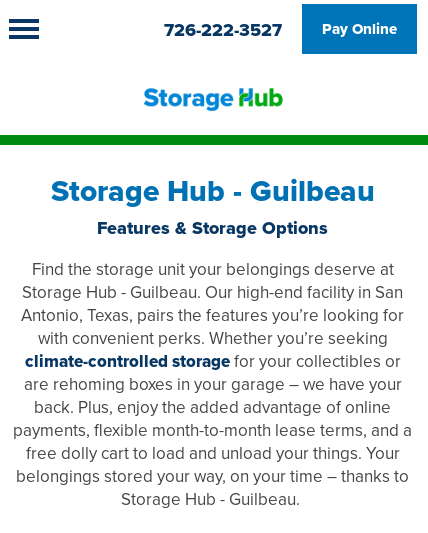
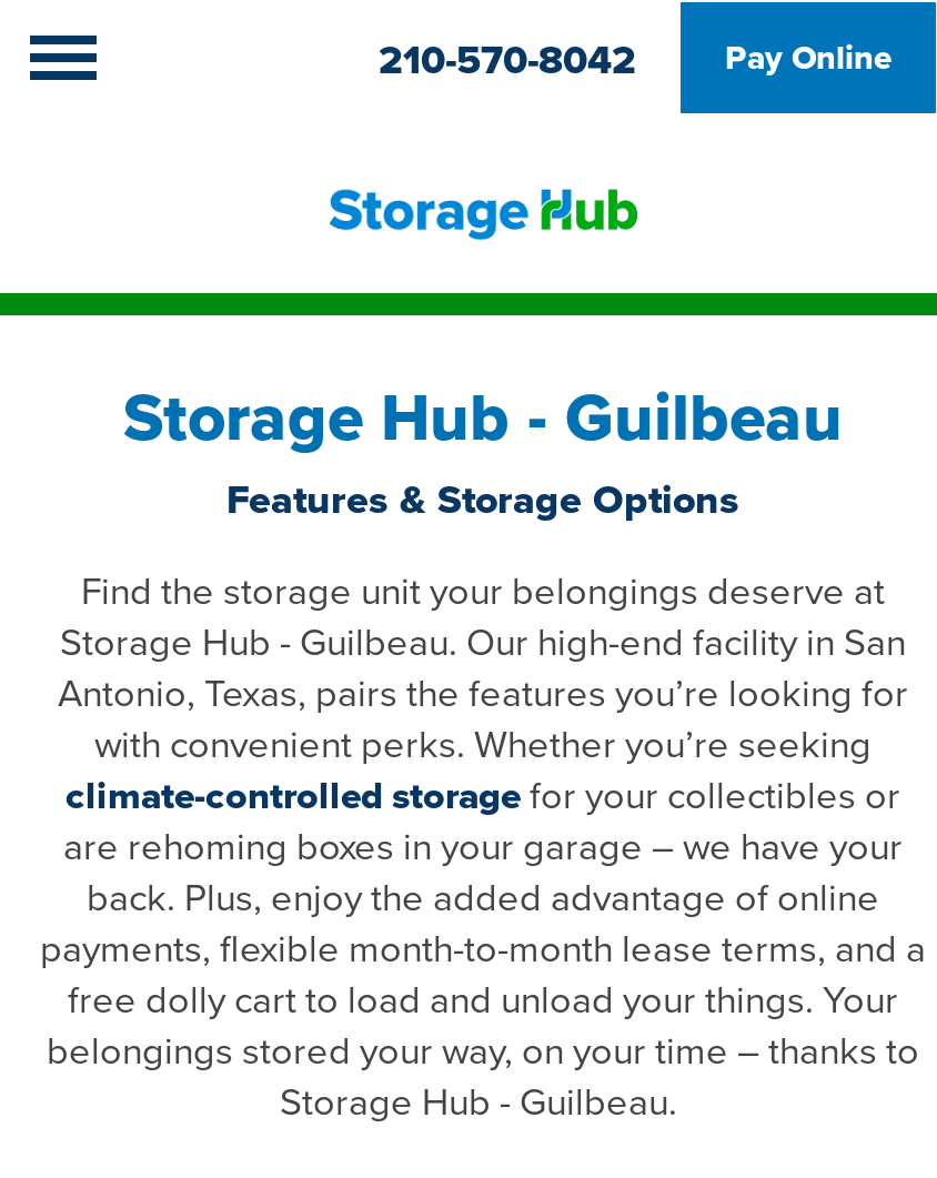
- 726-222-3527 Pay Online
+ 210-570-8042 Pay Online
